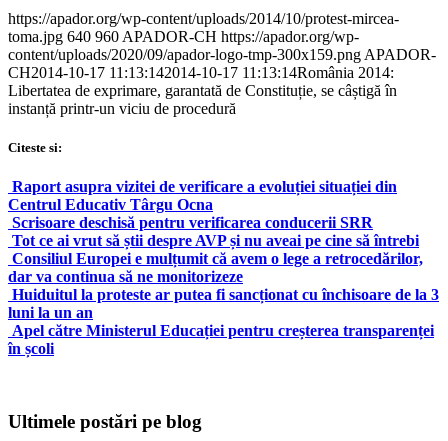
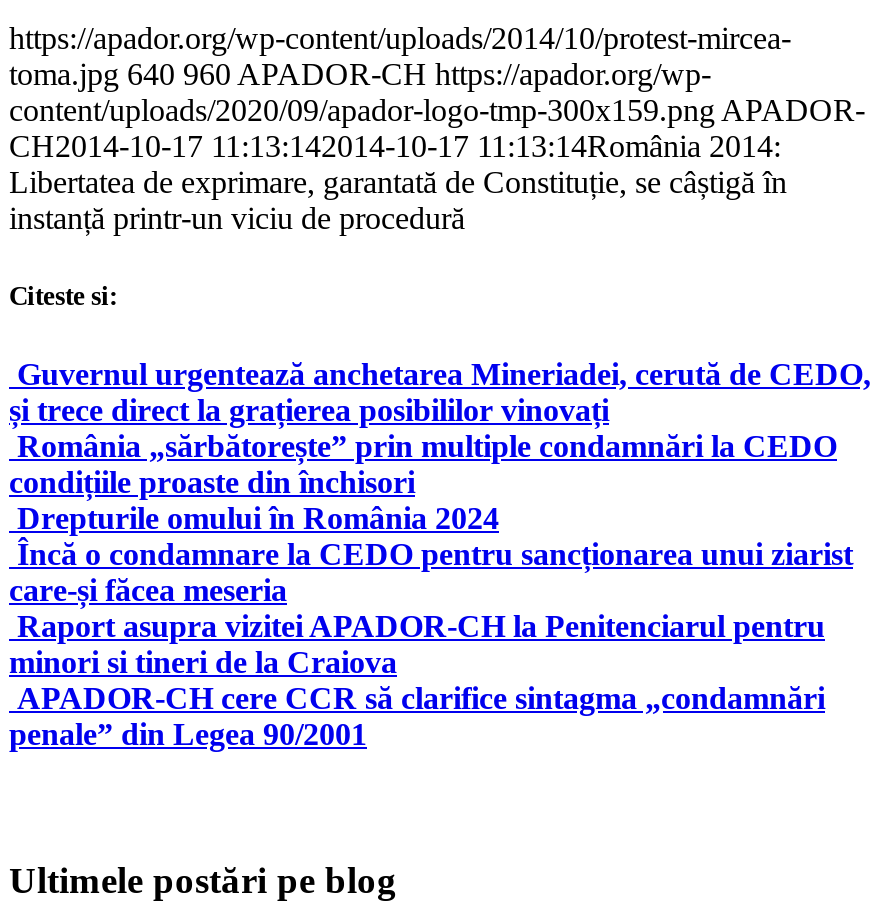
- Raport asupra vizitei de verificare a evoluției situației din
- Centrul Educativ Târgu Ocna
- Scrisoare deschisă pentru verificarea conducerii SRR
- Tot ce ai vrut să știi despre AVP și nu aveai pe cine să întrebi
- Consiliul Europei e mulțumit că avem o lege a retrocedărilor,
- dar va continua să ne monitorizeze
- Huiduitul la proteste ar putea fi sancționat cu închisoare de la 3
- luni la un an
- Apel către Ministerul Educației pentru creșterea transparenței
- în școli
+ Guvernul urgentează anchetarea Mineriadei, cerută de CEDO,
+ și trece direct la grațierea posibililor vinovați
+ România „sărbătorește” prin multiple condamnări la CEDO
+ condițiile proaste din închisori
+ Drepturile omului în România 2024
+ Încă o condamnare la CEDO pentru sancționarea unui ziarist
+ care-și făcea meseria
+ Raport asupra vizitei APADOR-CH la Penitenciarul pentru
+ minori si tineri de la Craiova
+ APADOR-CH cere CCR să clarifice sintagma „condamnări
+ penale” din Legea 90/2001
